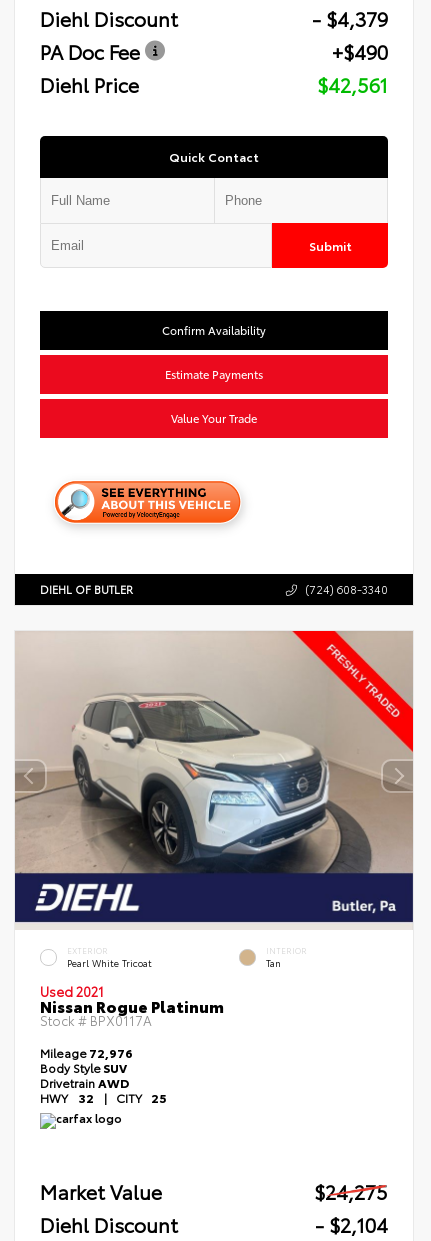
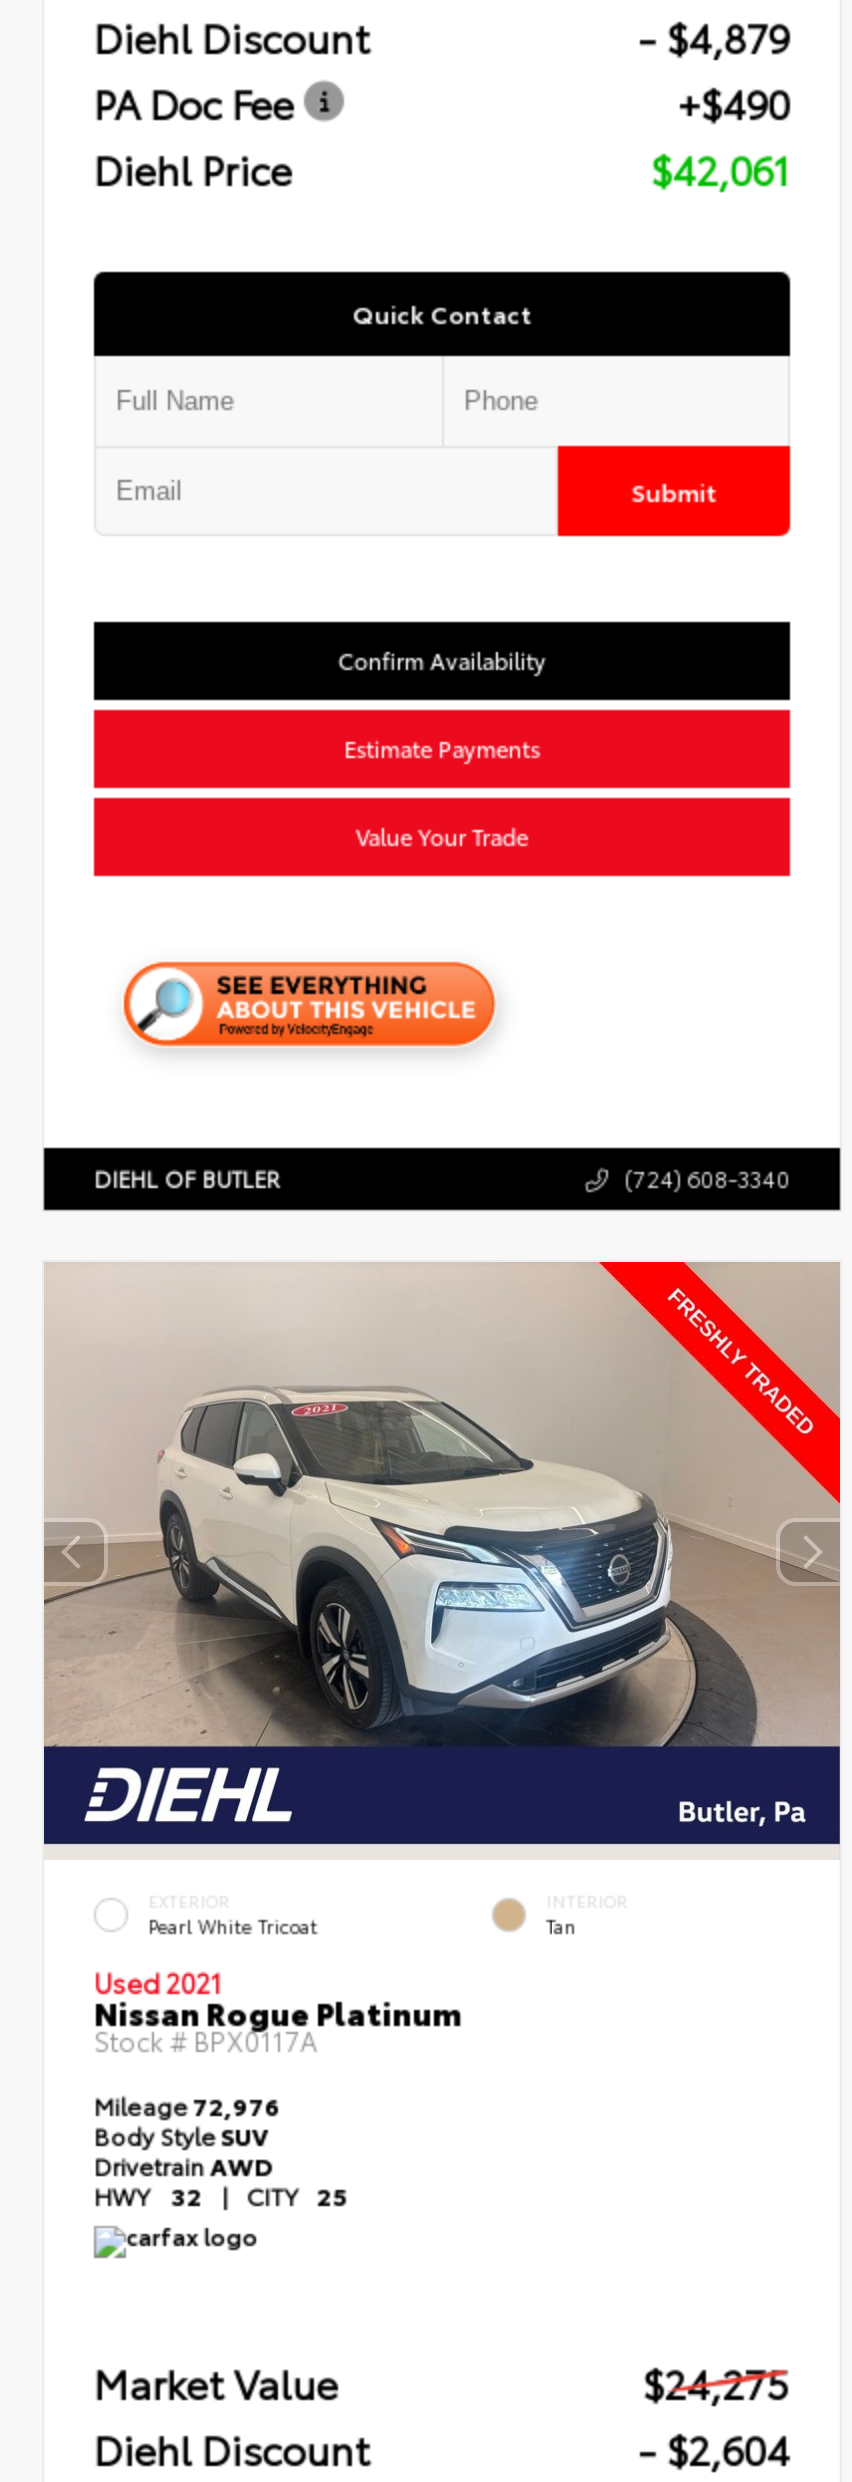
- - $4,379
+ - $4,879

- $42,561
+ $42,061

- - $2,104
+ - $2,604
